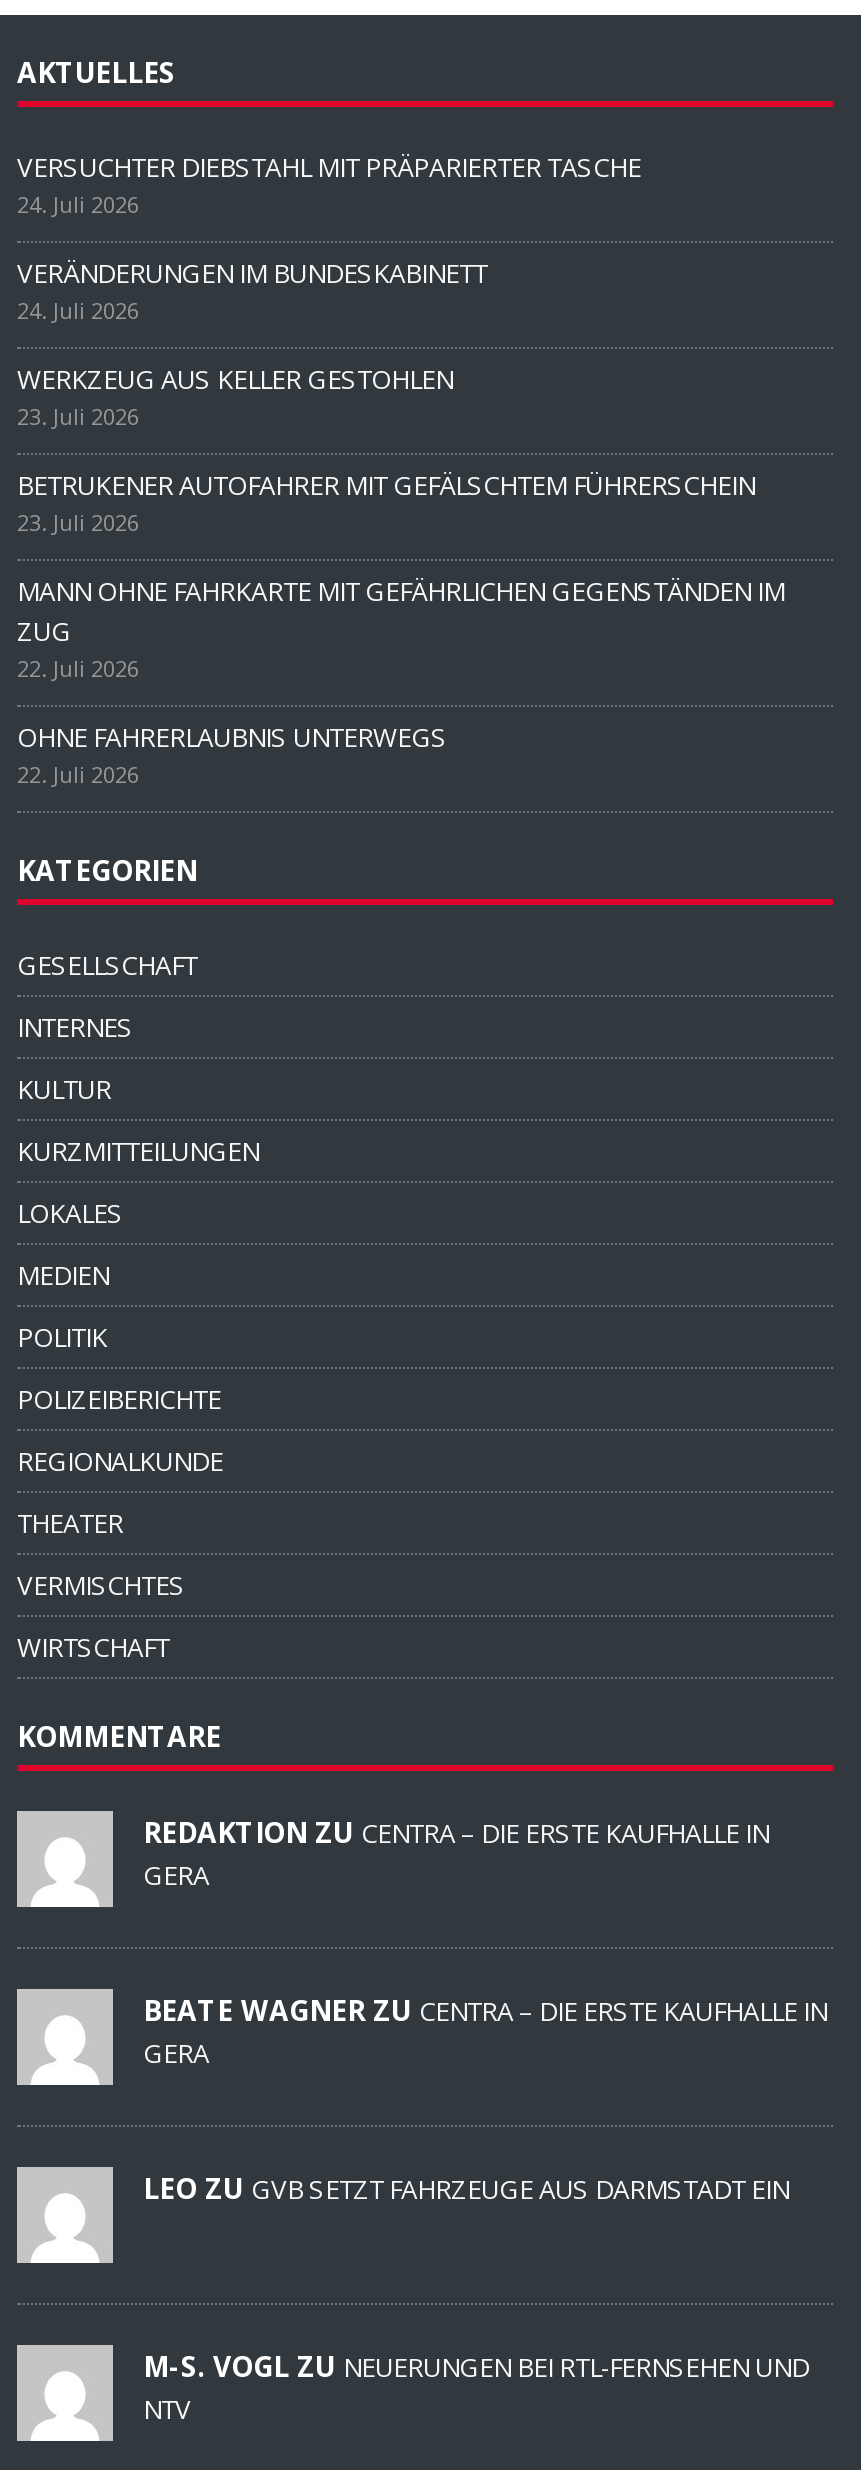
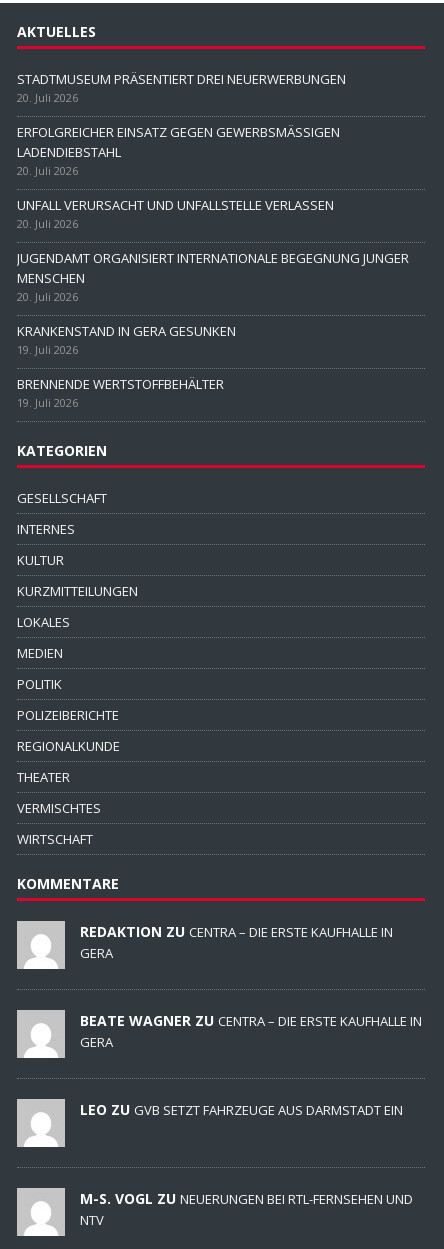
- VERSUCHTER DIEBSTAHL MIT PRÄPARIERTER TASCHE
- 24. Juli 2026
+ STADTMUSEUM PRÄSENTIERT DREI NEUERWERBUNGEN
+ 20. Juli 2026

- VERÄNDERUNGEN IM BUNDESKABINETT
- 24. Juli 2026
+ ERFOLGREICHER EINSATZ GEGEN GEWERBSMÄSSIGEN
+ LADENDIEBSTAHL
+ 20. Juli 2026

- WERKZEUG AUS KELLER GESTOHLEN
- 23. Juli 2026
+ UNFALL VERURSACHT UND UNFALLSTELLE VERLASSEN
+ 20. Juli 2026

- BETRUKENER AUTOFAHRER MIT GEFÄLSCHTEM FÜHRERSCHEIN
- 23. Juli 2026
+ JUGENDAMT ORGANISIERT INTERNATIONALE BEGEGNUNG JUNGER
+ MENSCHEN
+ 20. Juli 2026

- MANN OHNE FAHRKARTE MIT GEFÄHRLICHEN GEGENSTÄNDEN IM
- ZUG
- 22. Juli 2026
+ KRANKENSTAND IN GERA GESUNKEN
+ 19. Juli 2026

- OHNE FAHRERLAUBNIS UNTERWEGS
- 22. Juli 2026
+ BRENNENDE WERTSTOFFBEHÄLTER
+ 19. Juli 2026
